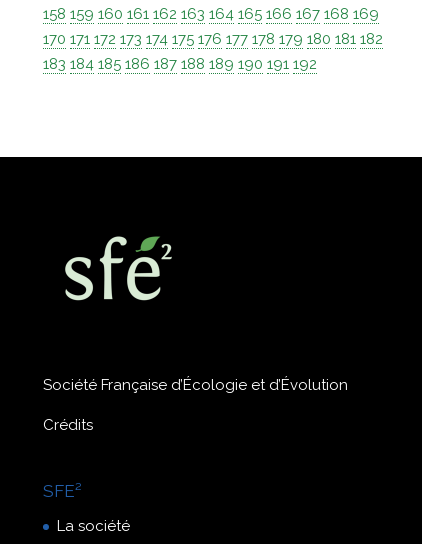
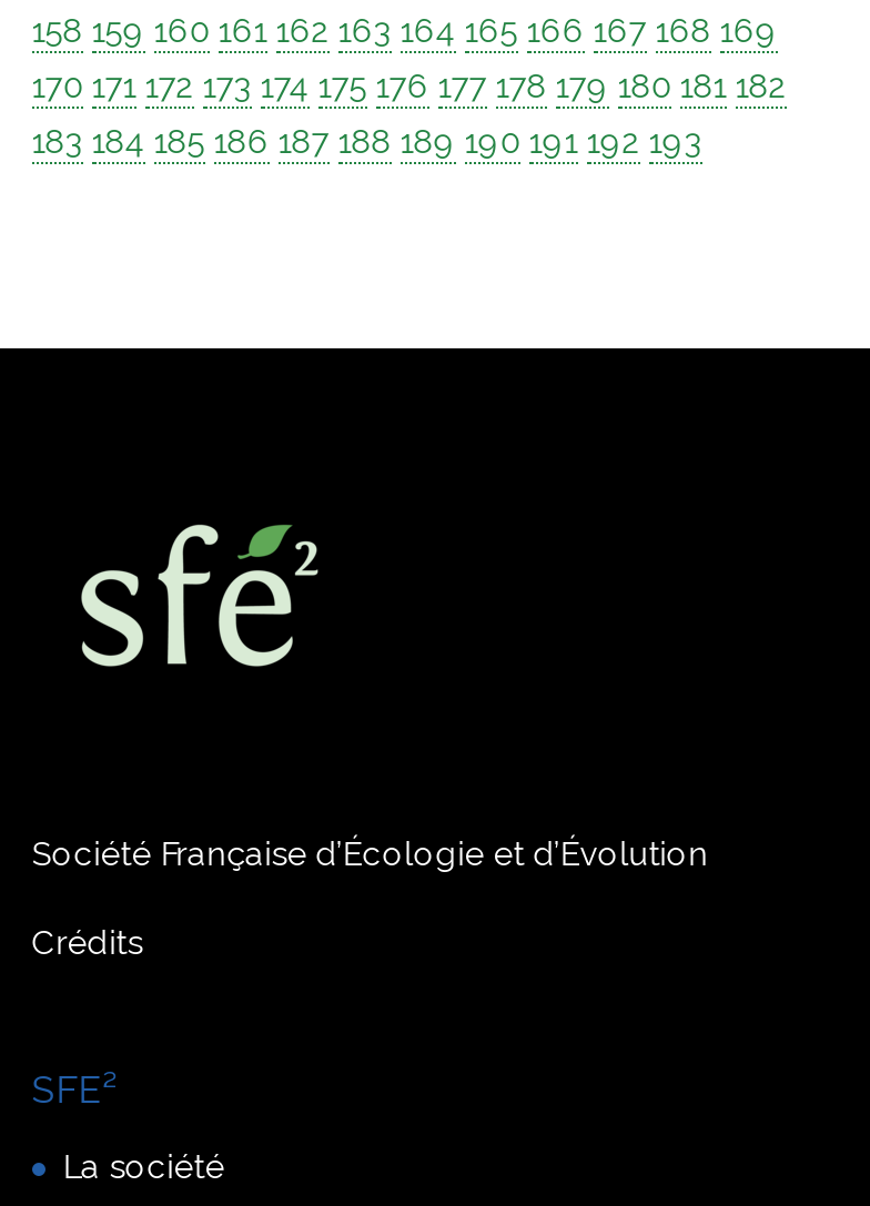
- 183 184 185 186 187 188 189 190 191 192
+ 183 184 185 186 187 188 189 190 191 192 193
